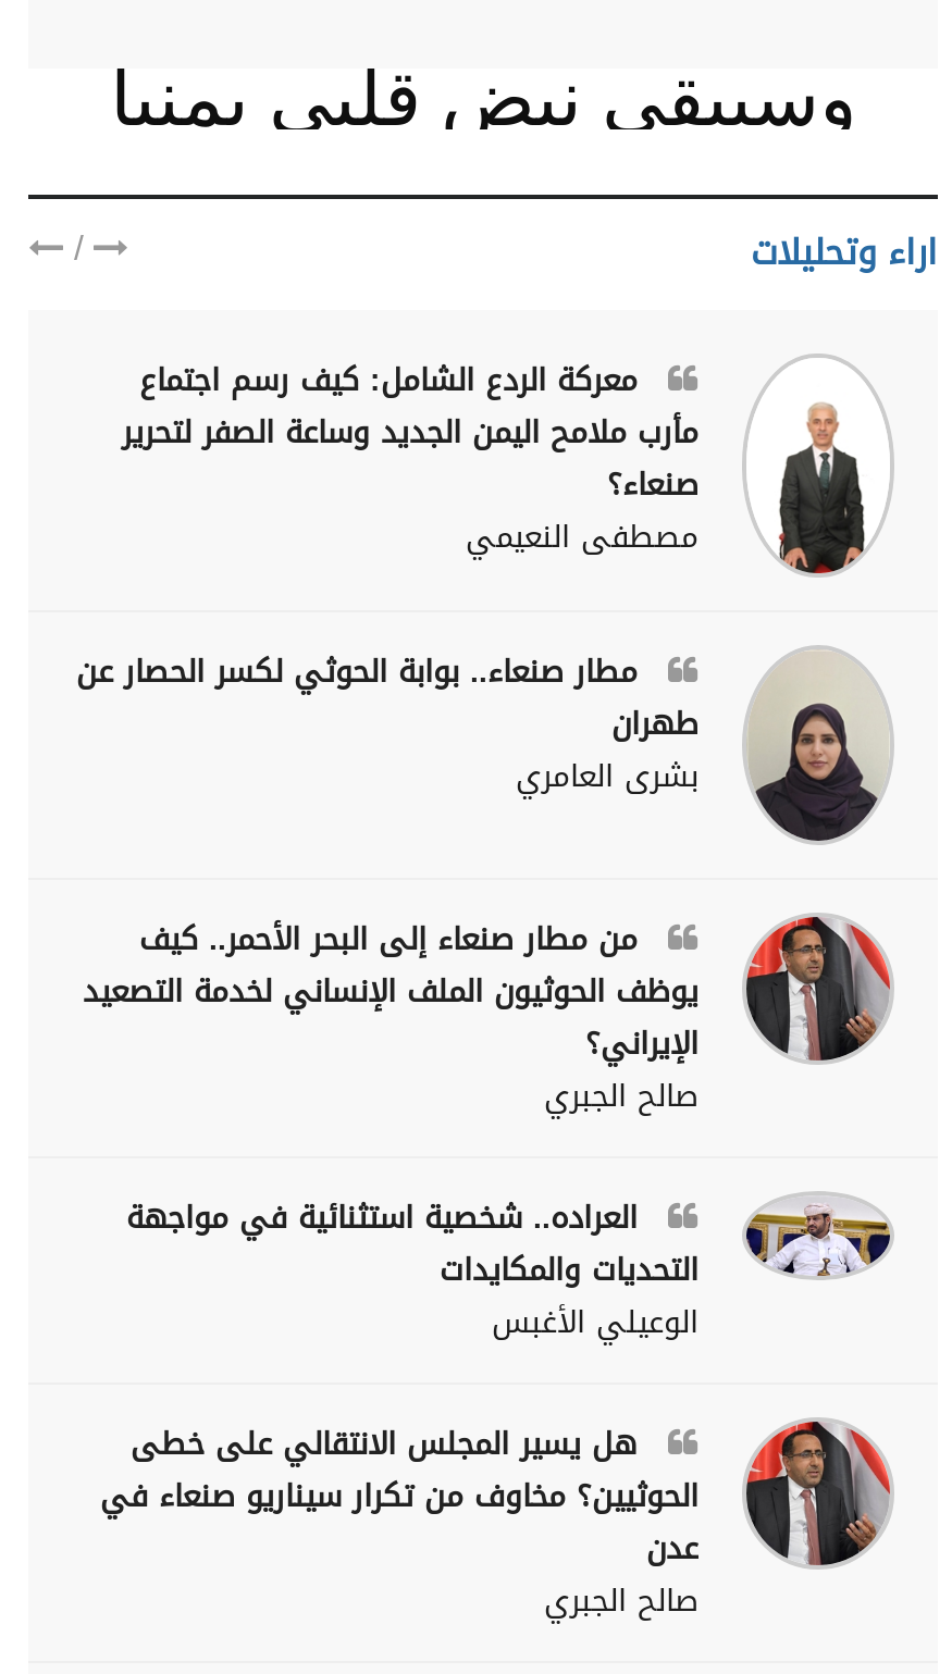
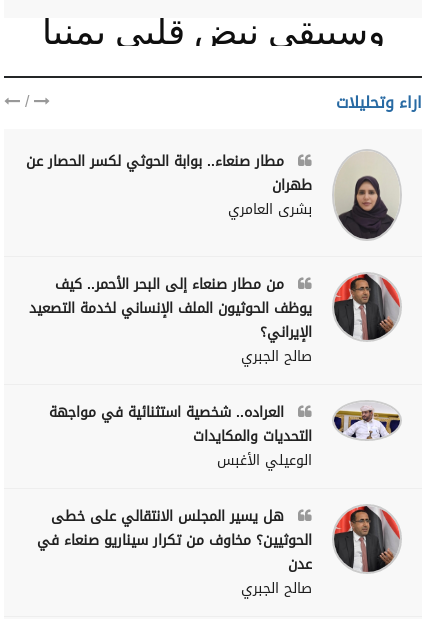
- [image]
- معركة الردع الشامل: كيف رسم اجتماع
- مأرب ملامح اليمن الجديد وساعة الصفر لتحرير
- صنعاء؟
- مصطفى النعيمي
